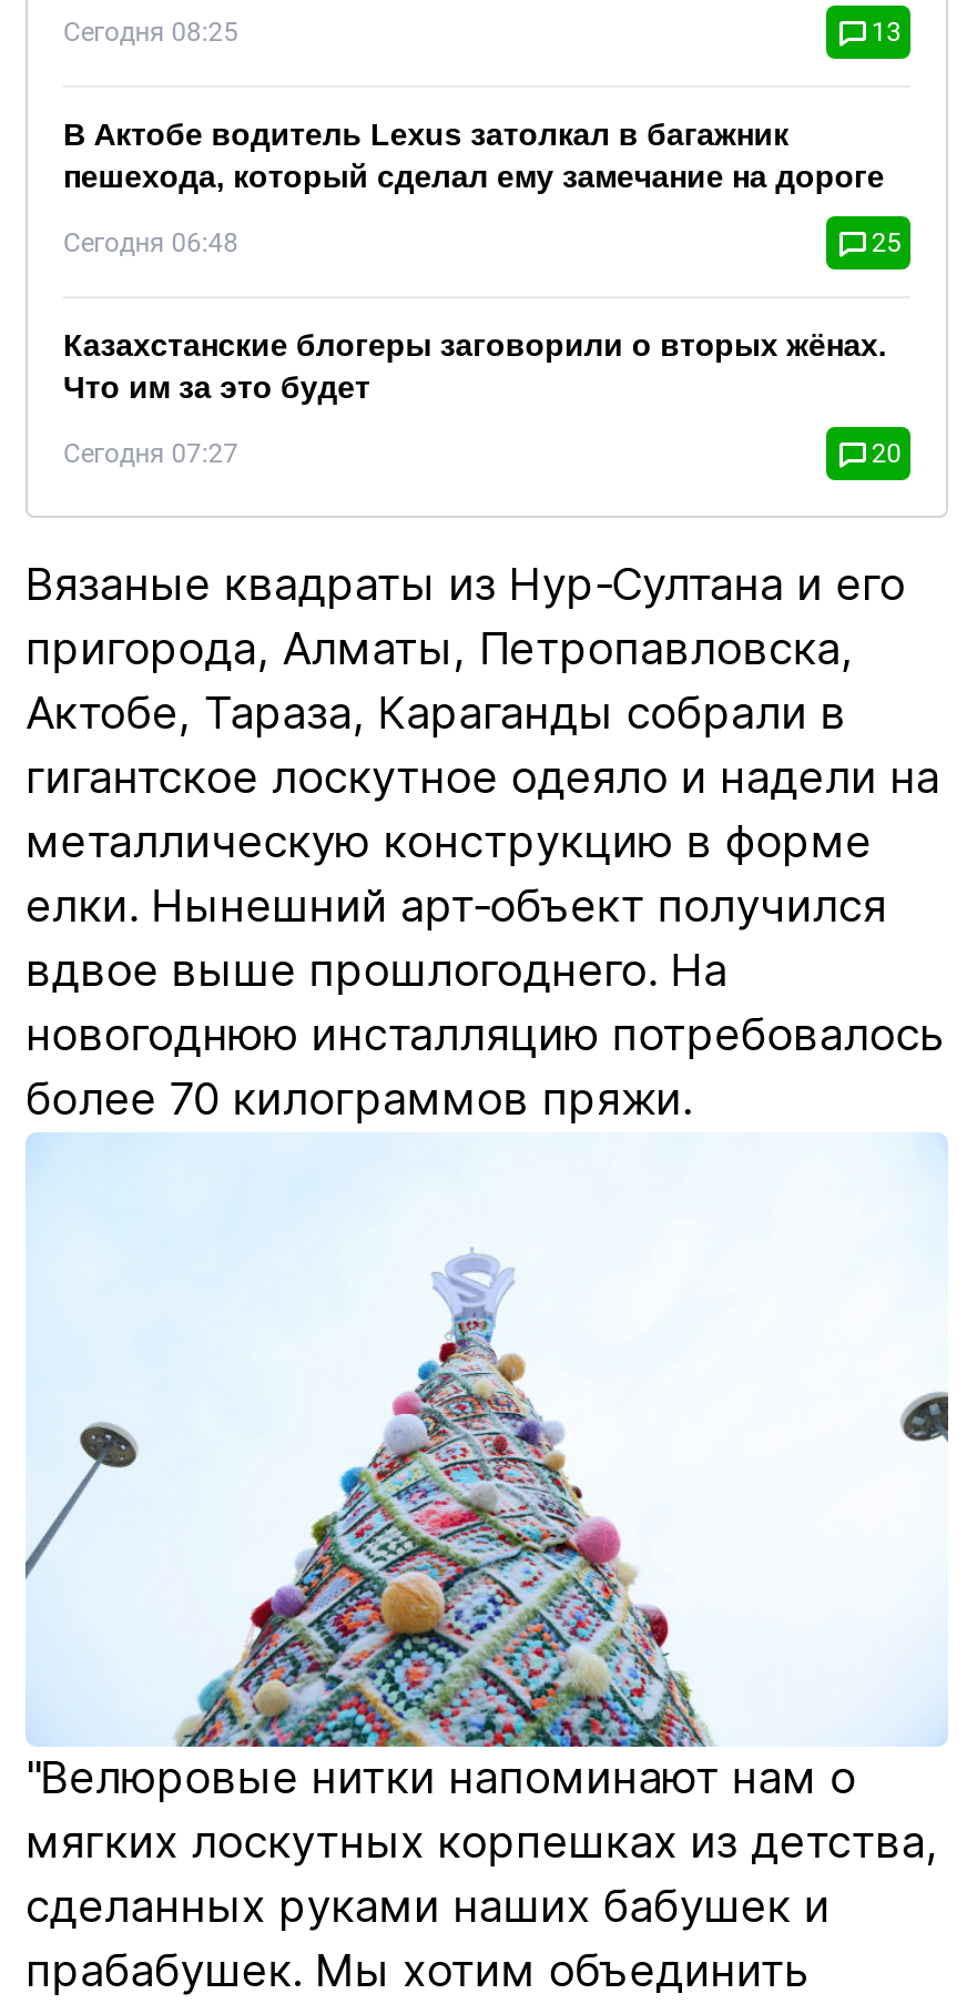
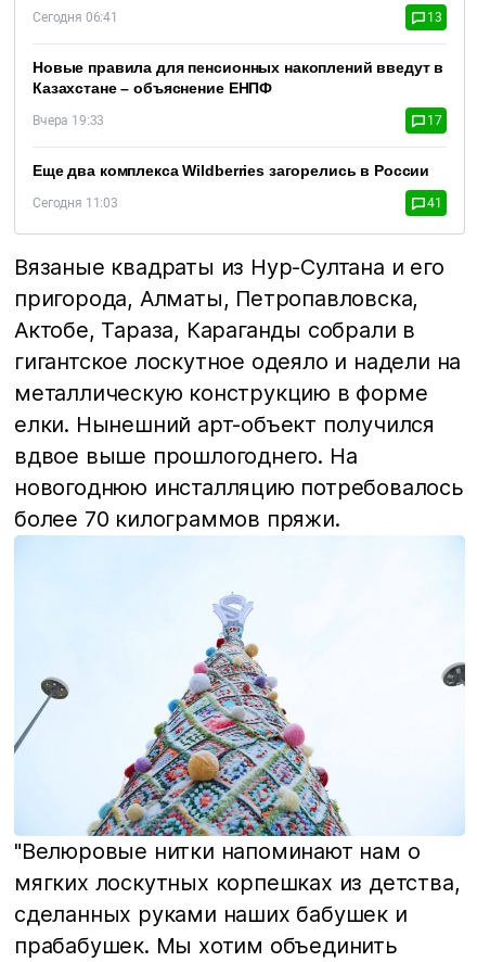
- Сегодня 08:25
+ Сегодня 06:41

- В Актобе водитель Lexus затолкал в багажник
- пешехода, который сделал ему замечание на дороге
+ Новые правила для пенсионных накоплений введут в
+ Казахстане – объяснение ЕНПФ

- Сегодня 06:48
- 25
+ Вчера 19:33
+ 17

- Казахстанские блогеры заговорили о вторых жёнах.
- Что им за это будет
+ Еще два комплекса Wildberries загорелись в России

- Сегодня 07:27
- 20
+ Сегодня 11:03
+ 41
